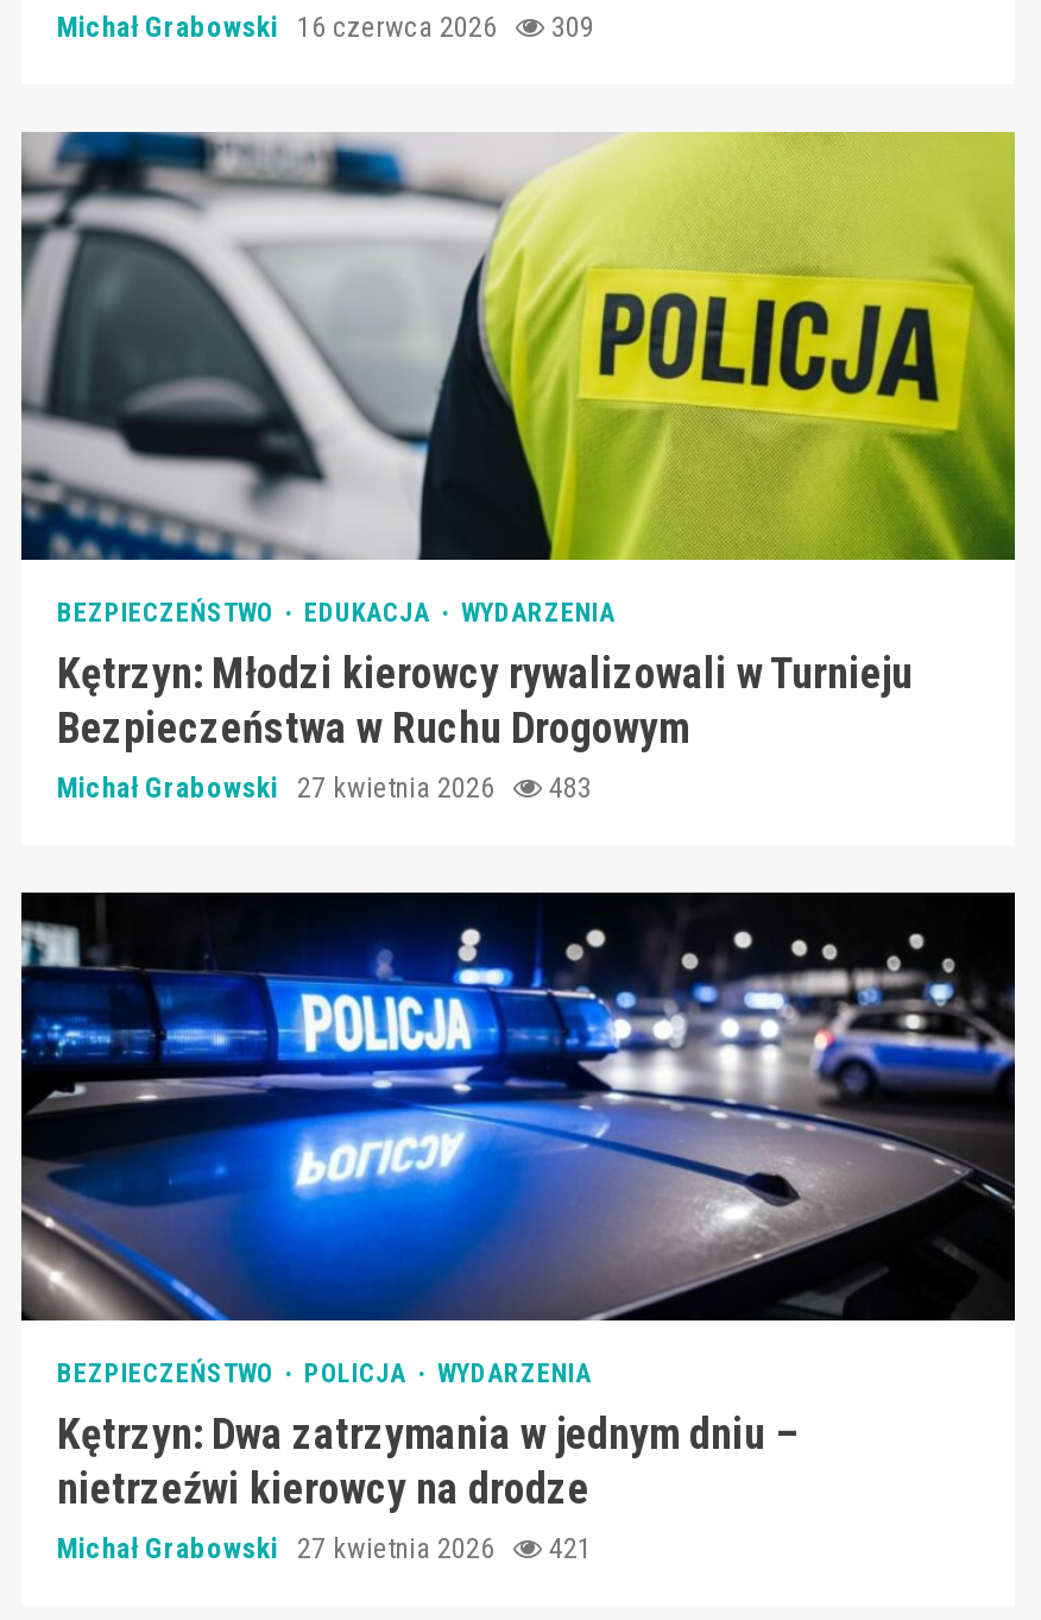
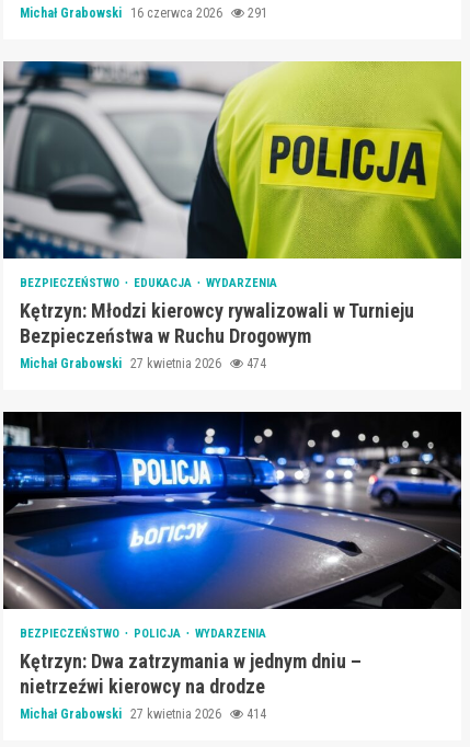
- Michał Grabowski 16 czerwca 2026 309
+ Michał Grabowski 16 czerwca 2026 291

- Michał Grabowski 27 kwietnia 2026 483
+ Michał Grabowski 27 kwietnia 2026 474

- Michał Grabowski 27 kwietnia 2026 421
+ Michał Grabowski 27 kwietnia 2026 414
